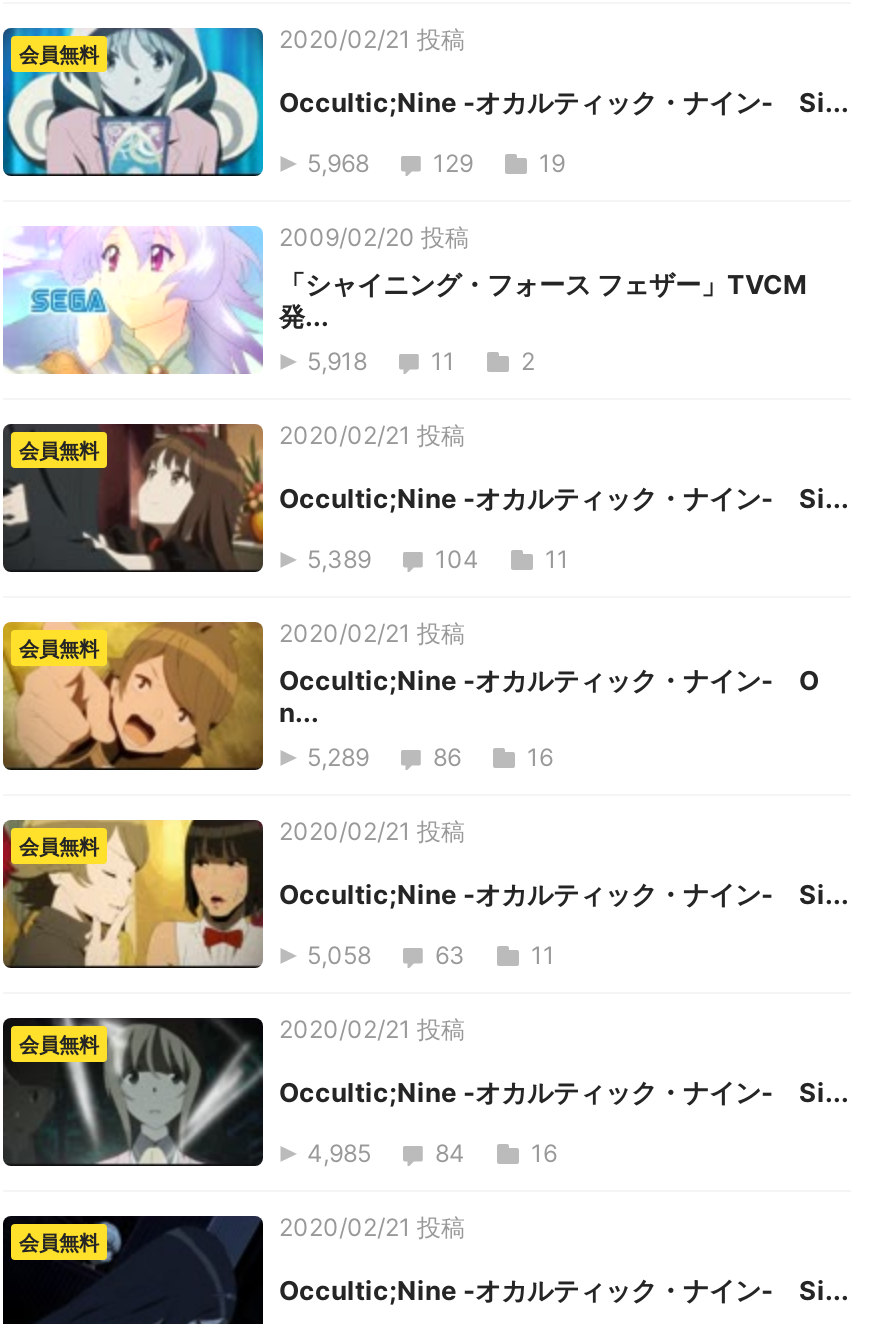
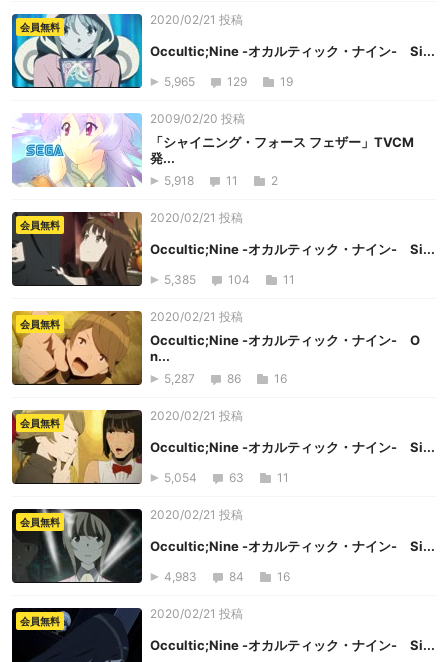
- 5,968
+ 5,965

- 5,389
+ 5,385

- 5,289
+ 5,287

- 5,058
+ 5,054

- 4,985
+ 4,983
